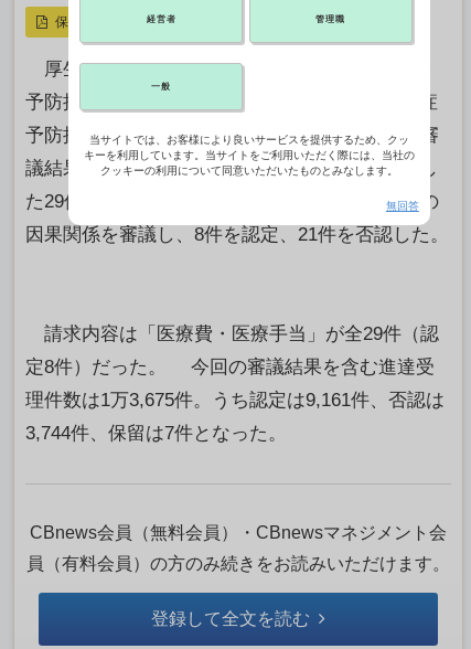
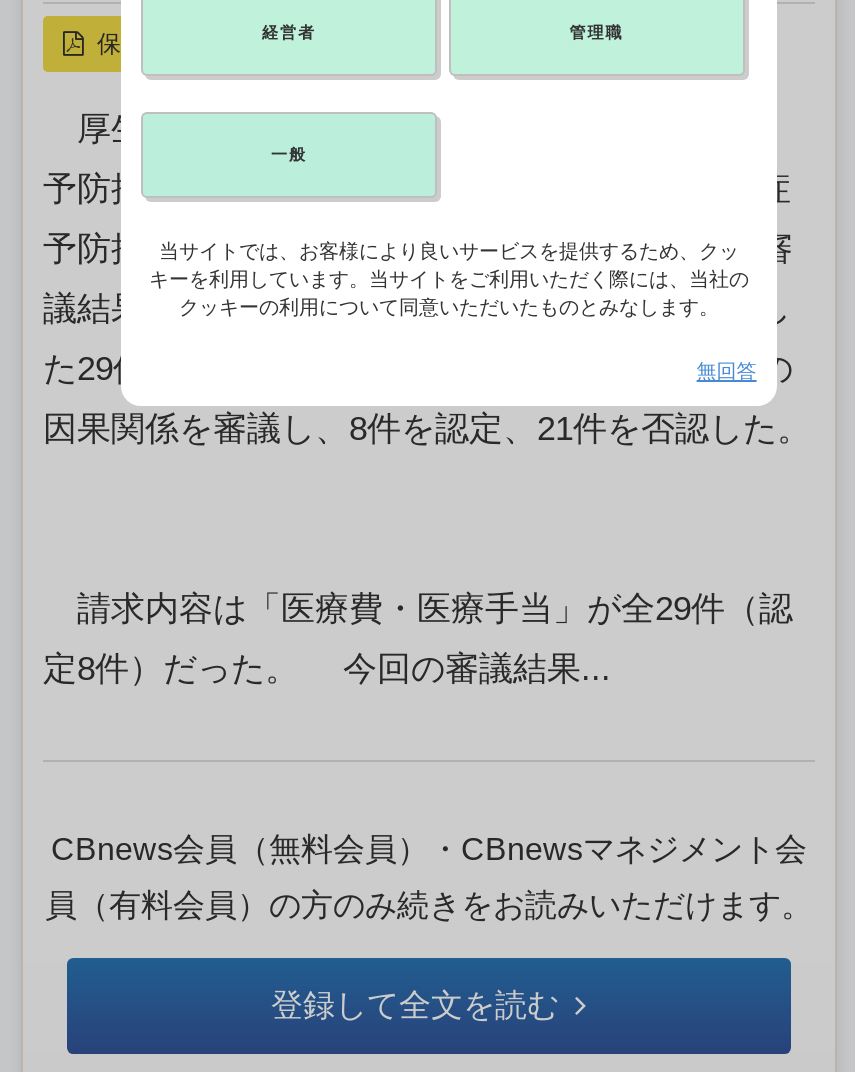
- 定8件）だった。 今回の審議結果を含む進達受
- 理件数は1万3,675件。うち認定は9,161件、否認は
- 3,744件、保留は7件となった。
+ 定8件）だった。 今回の審議結果...
